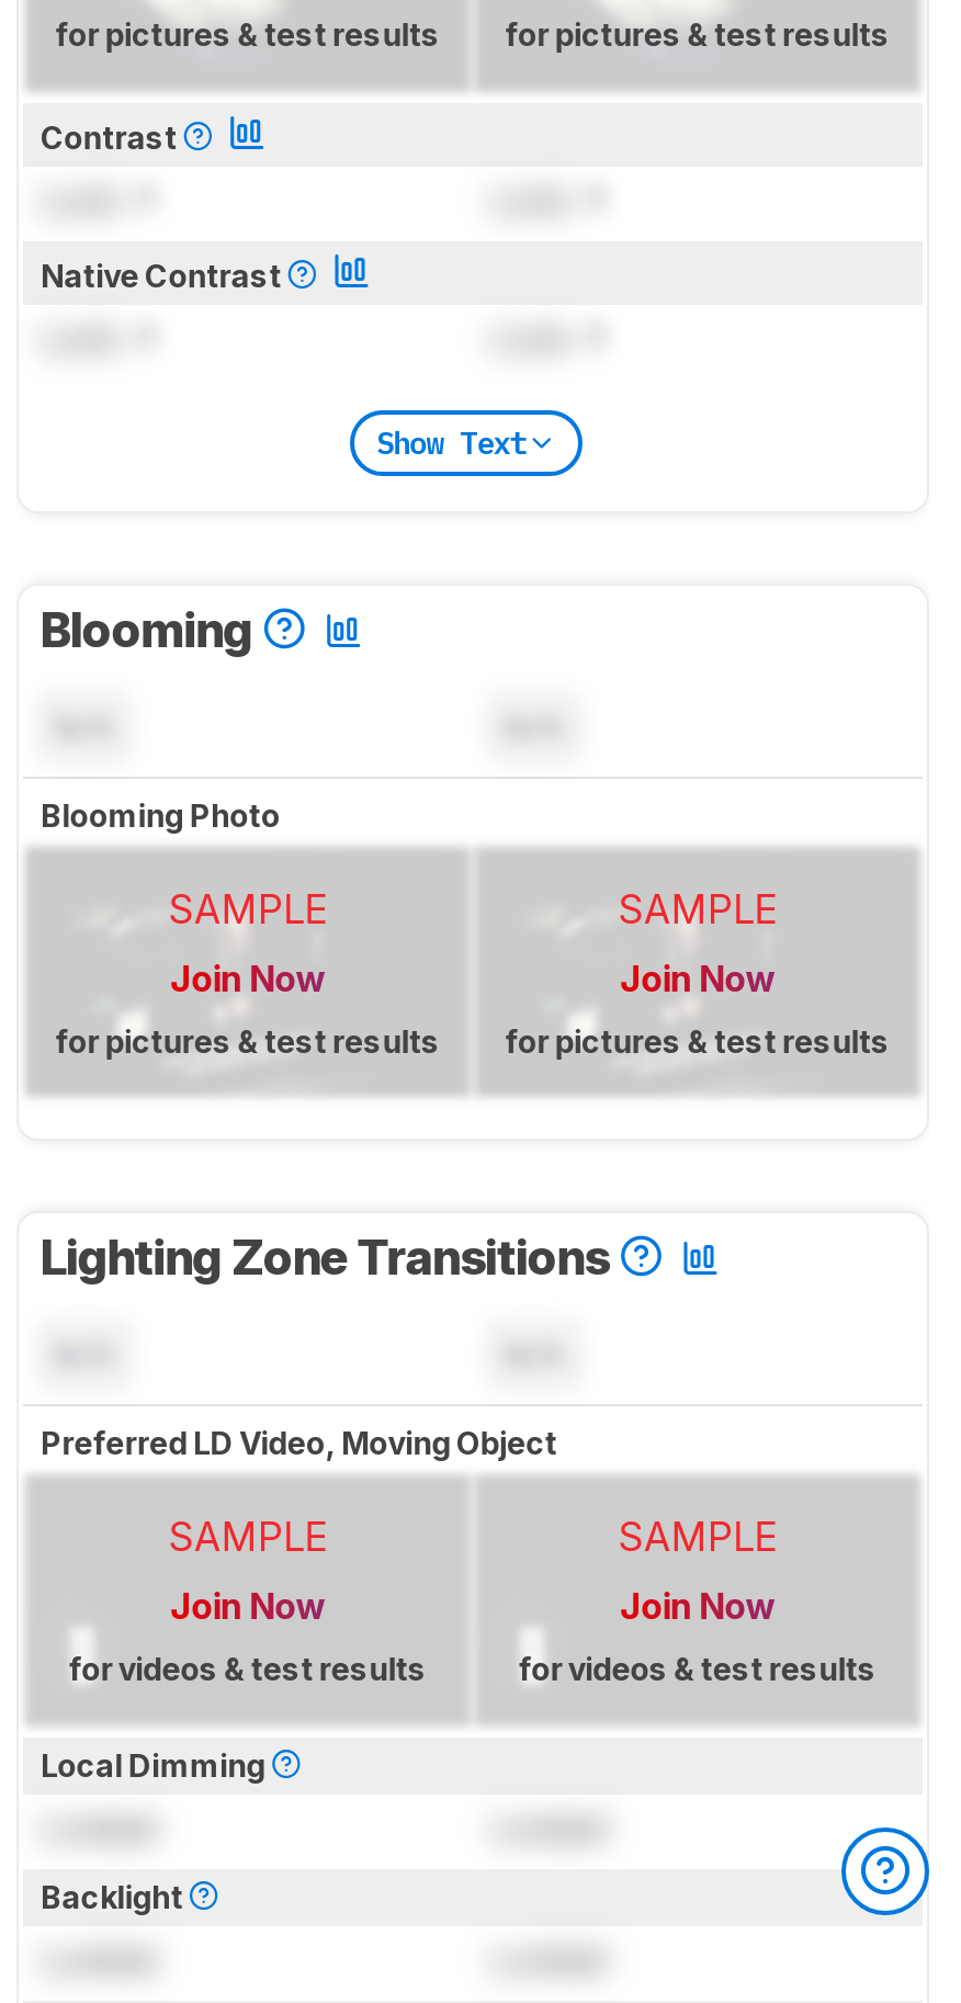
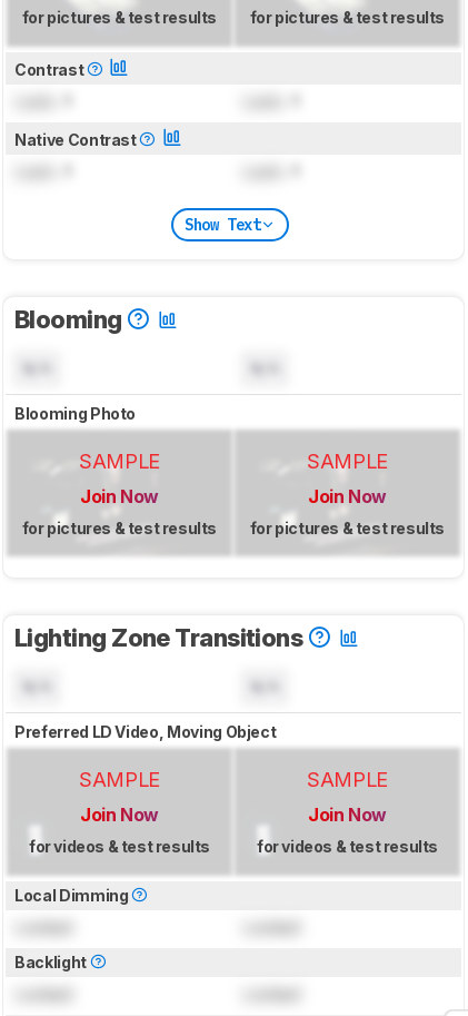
- [image]
